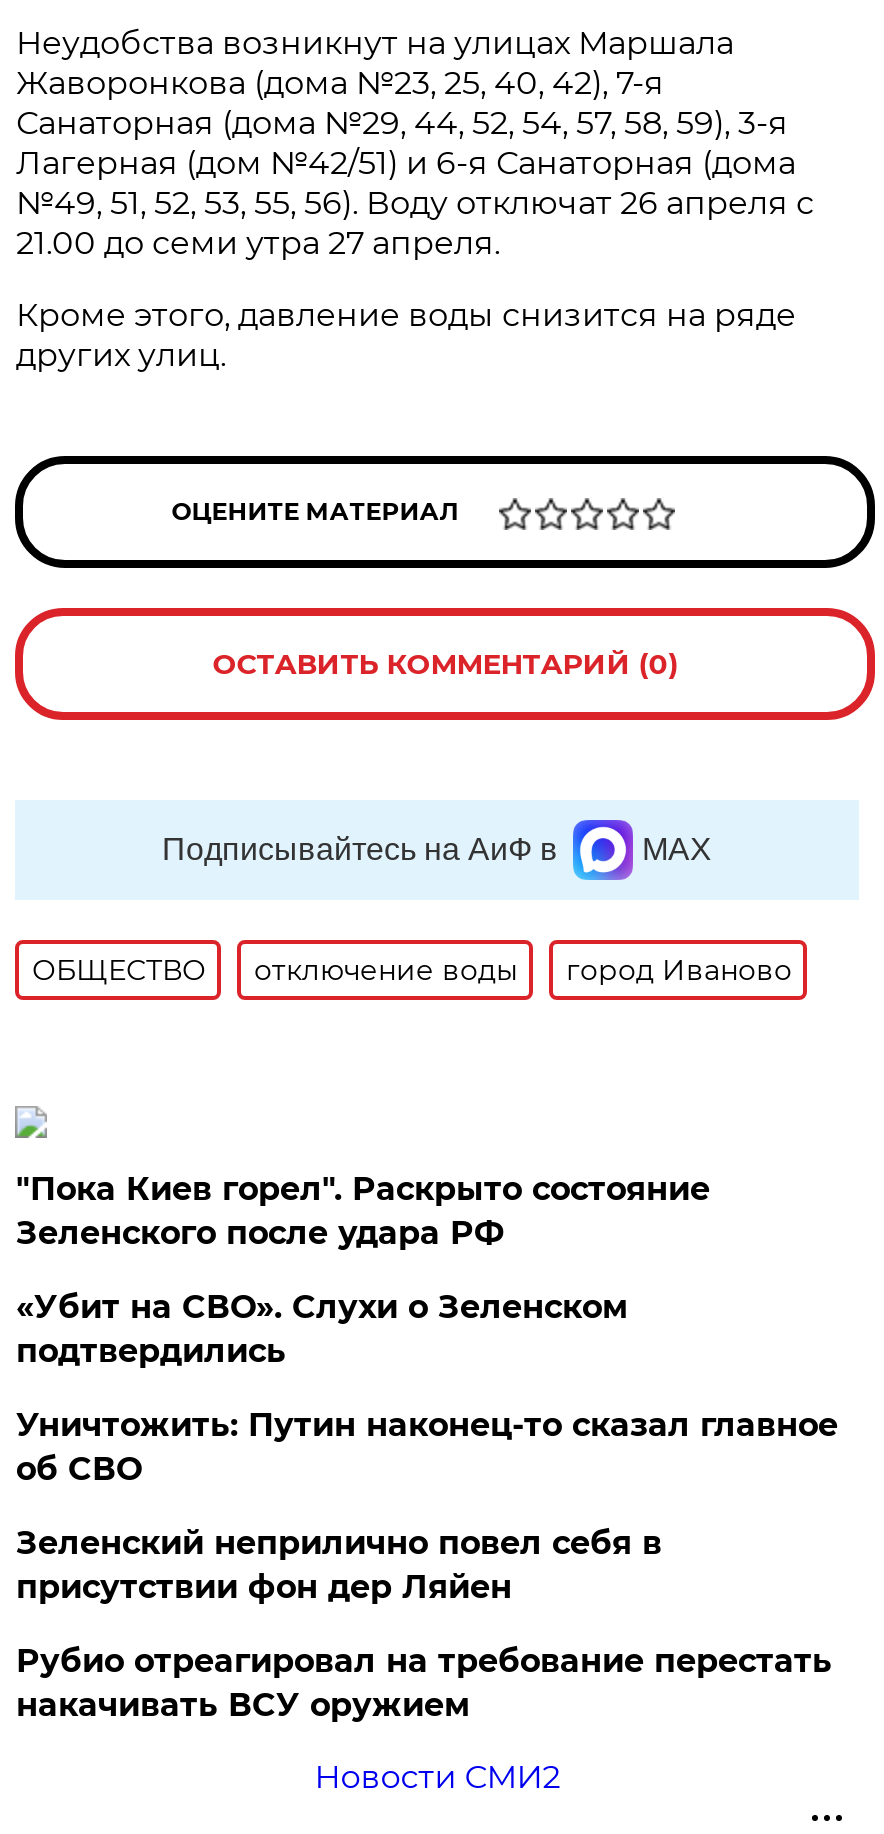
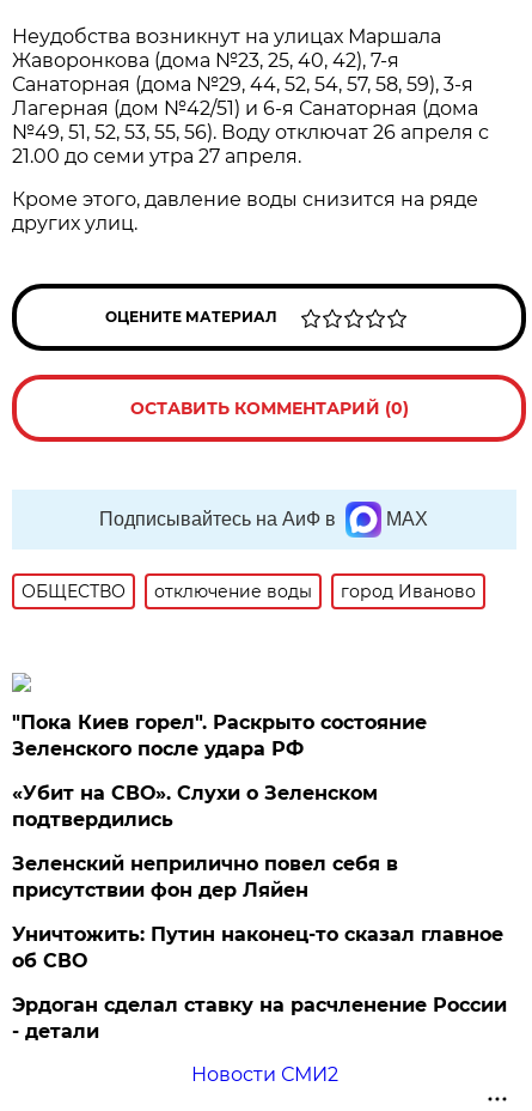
moved down: Уничтожить: Путин наконец-то сказал главное | об СВО

moved up: Зеленский неприлично повел cебя в | присутствии фон дер Ляйен

- Рубио отреагировал на требование перестать
- накачивать ВСУ оружием
+ Эрдоган сделал ставку на расчленение России
+ - детали
